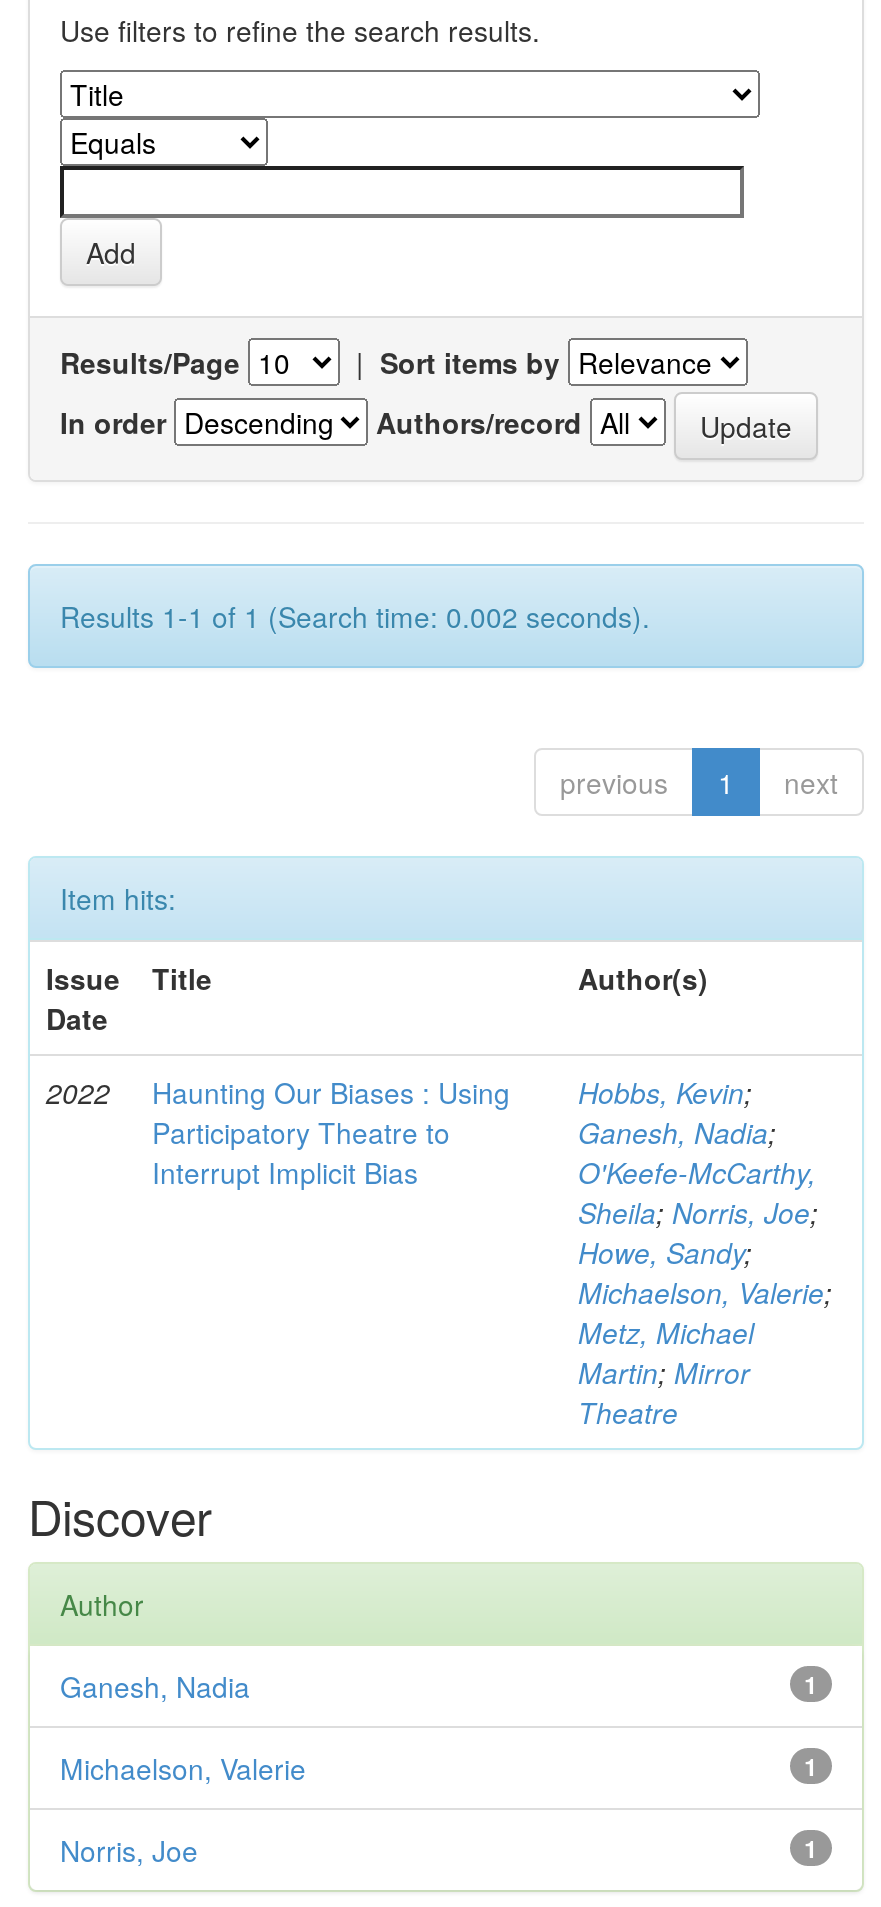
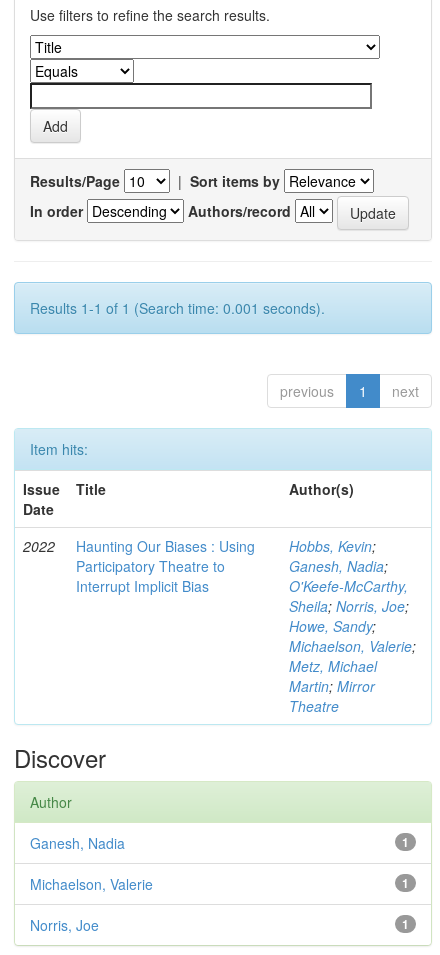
- Results 1-1 of 1 (Search time: 0.002 seconds).
+ Results 1-1 of 1 (Search time: 0.001 seconds).
